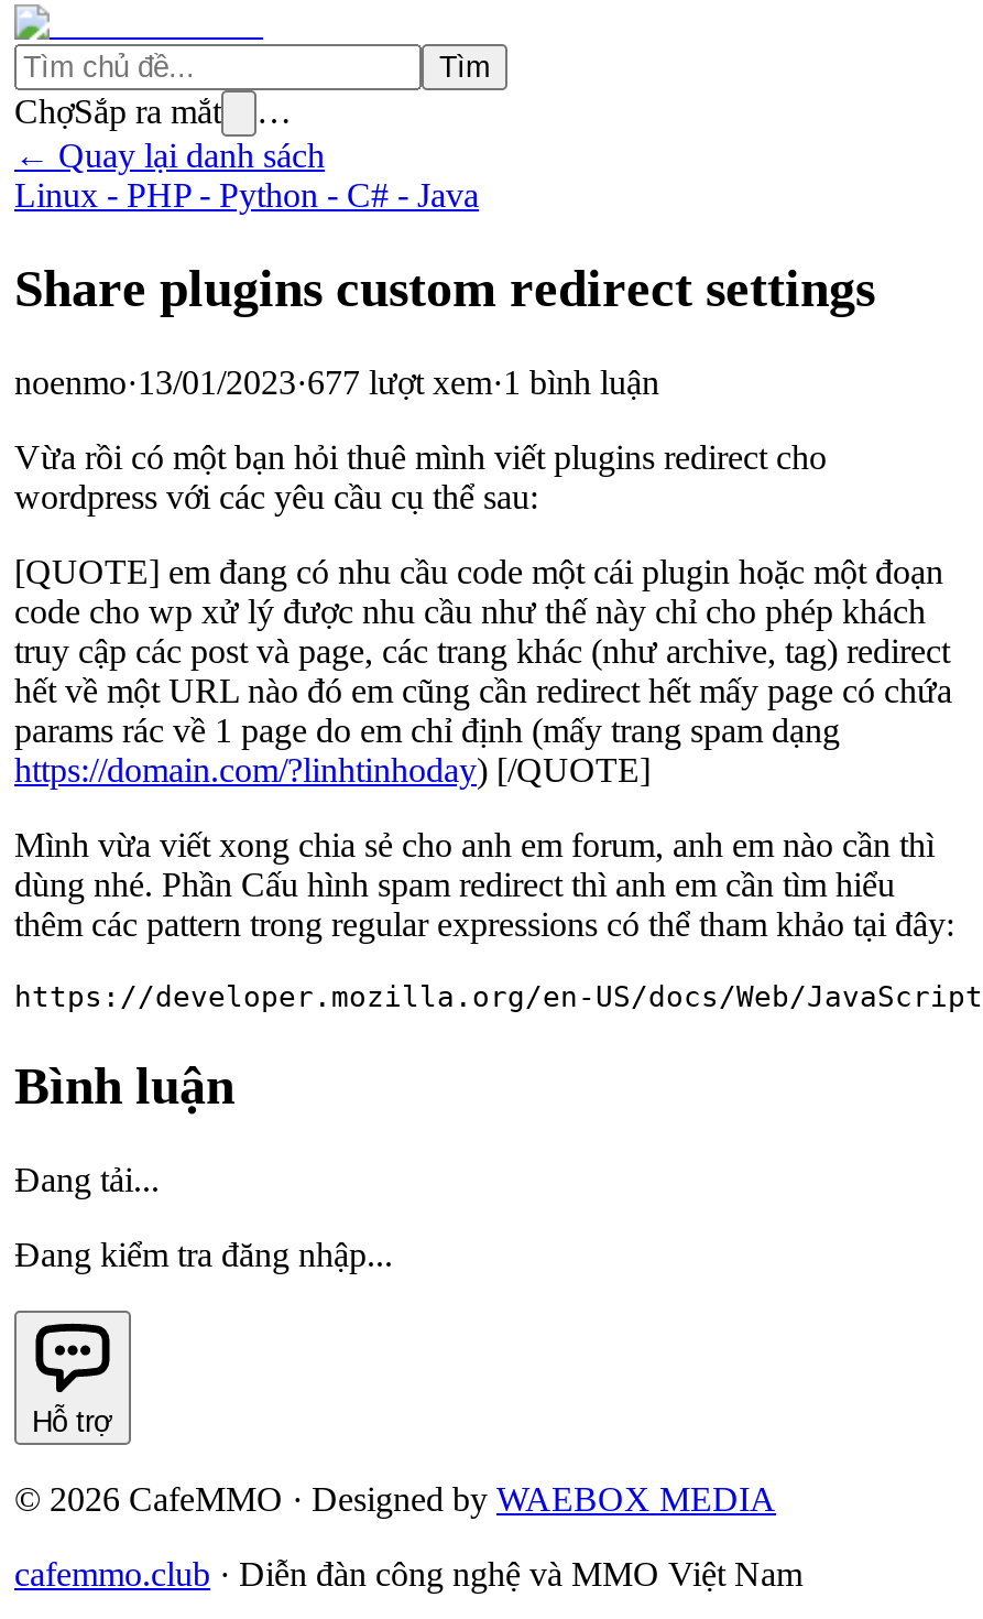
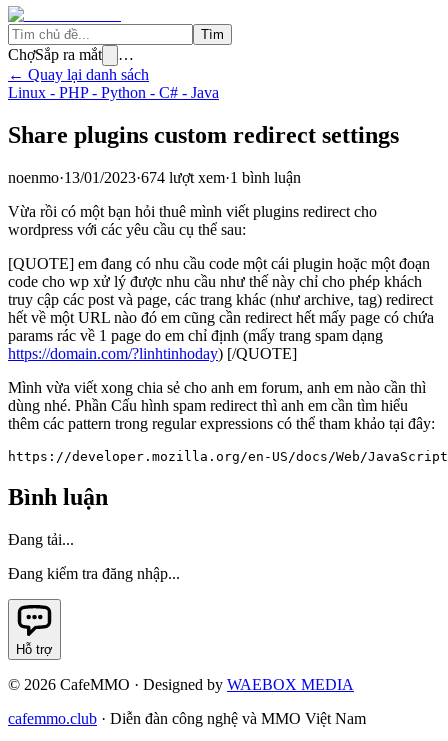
- noenmo · 13/01/2023·677 lượt xem · 1 bình luận
+ noenmo · 13/01/2023·674 lượt xem · 1 bình luận
